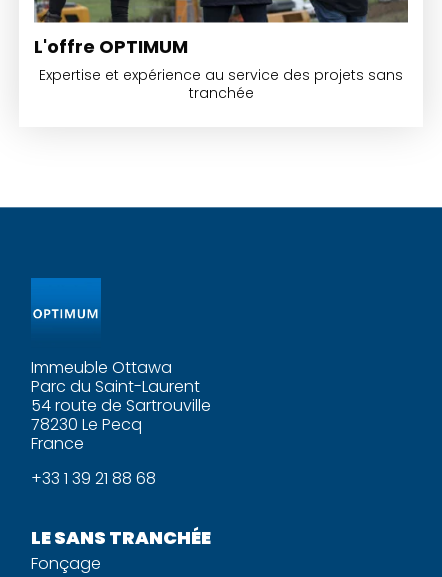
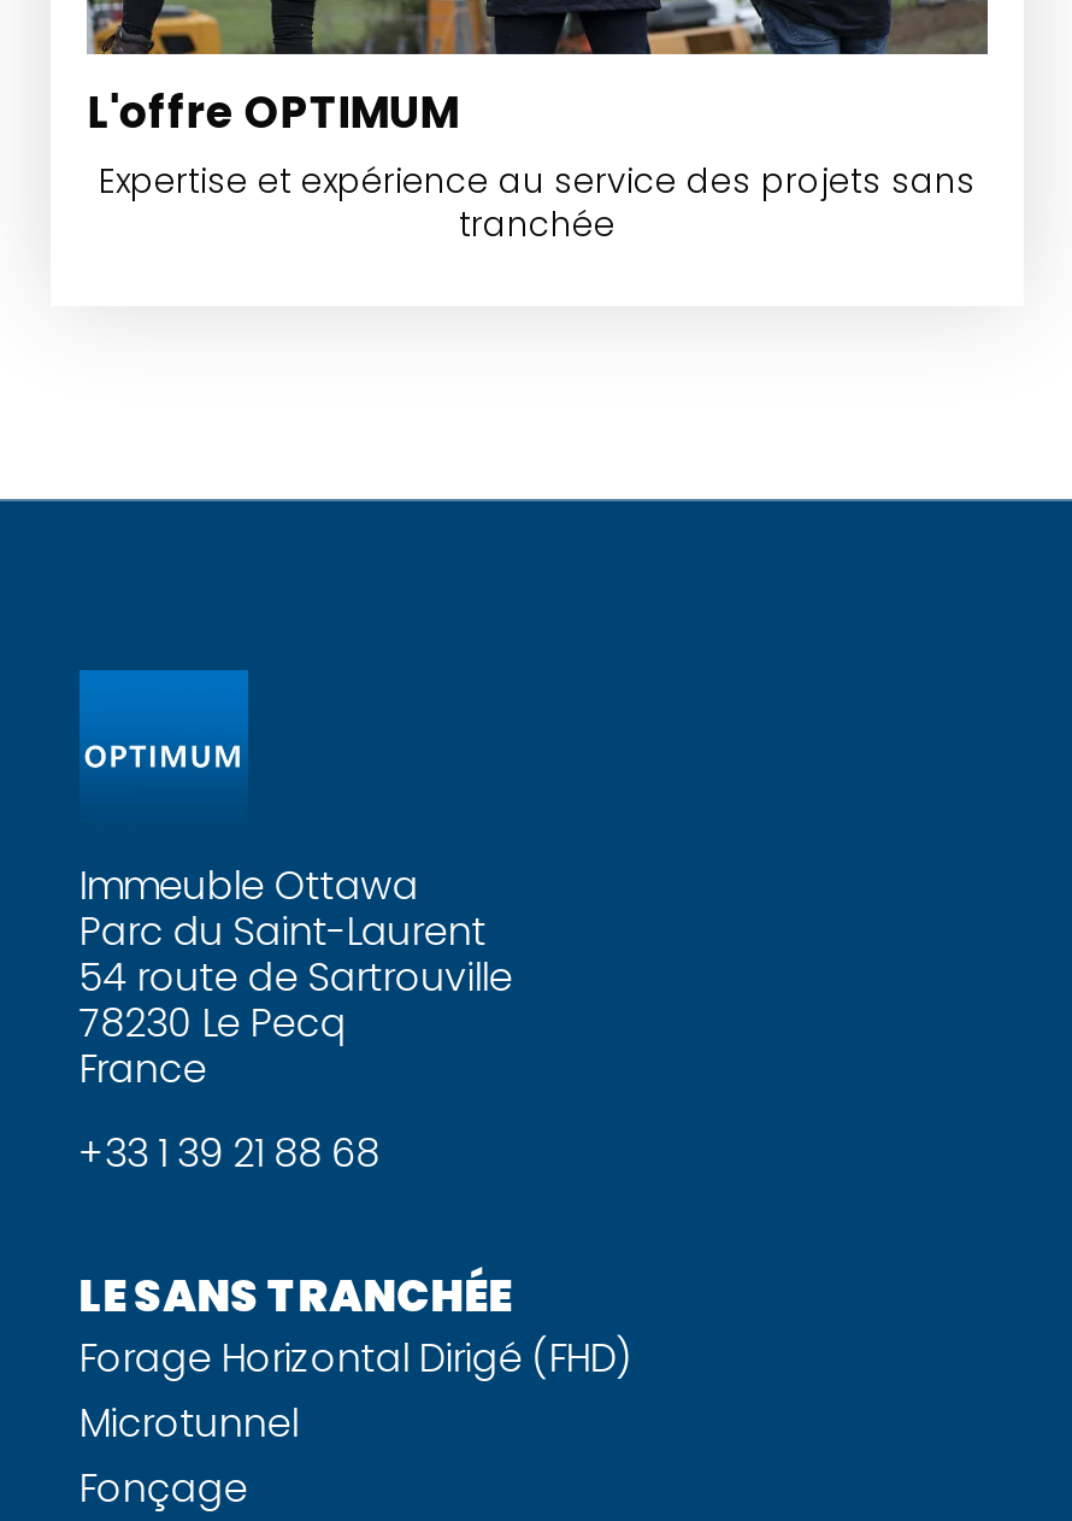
+ Forage Horizontal Dirigé (FHD)
+ Microtunnel
